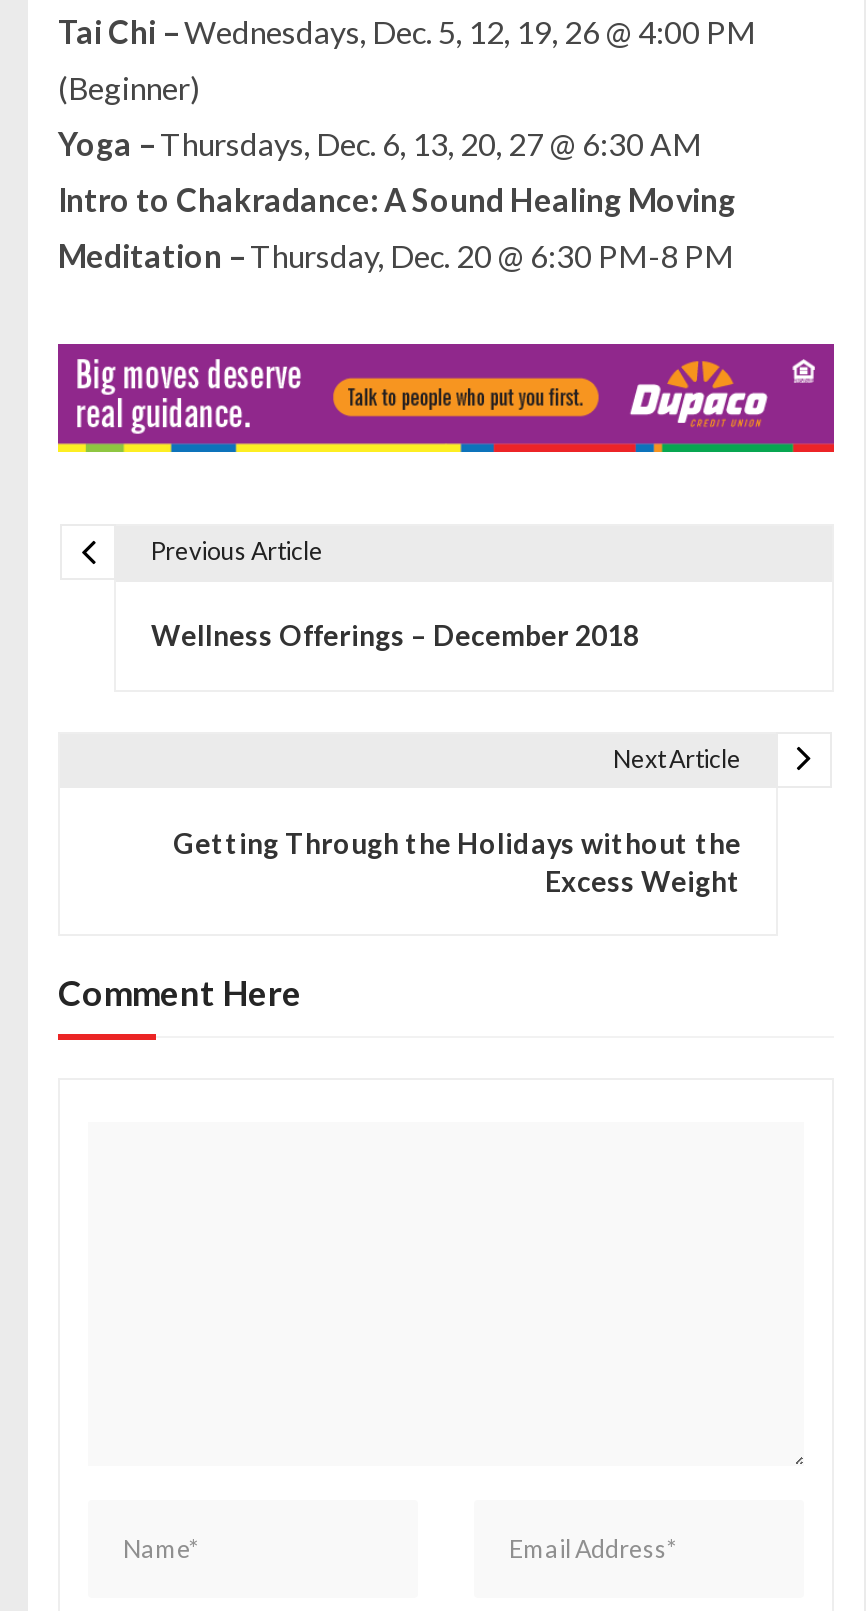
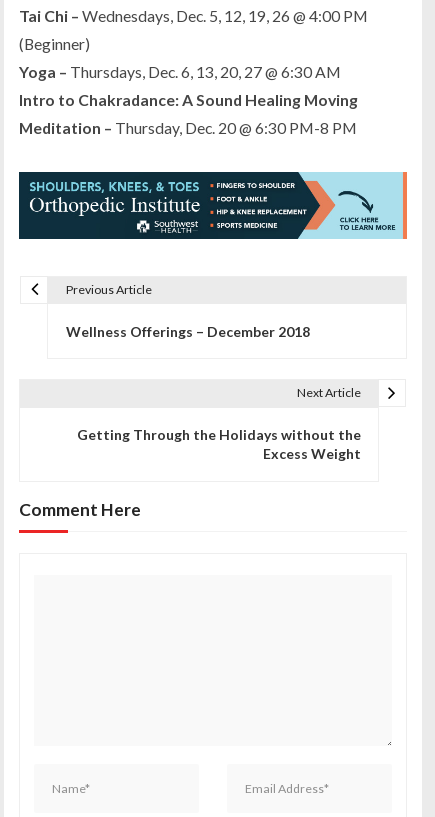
- [image]
+ [image]
